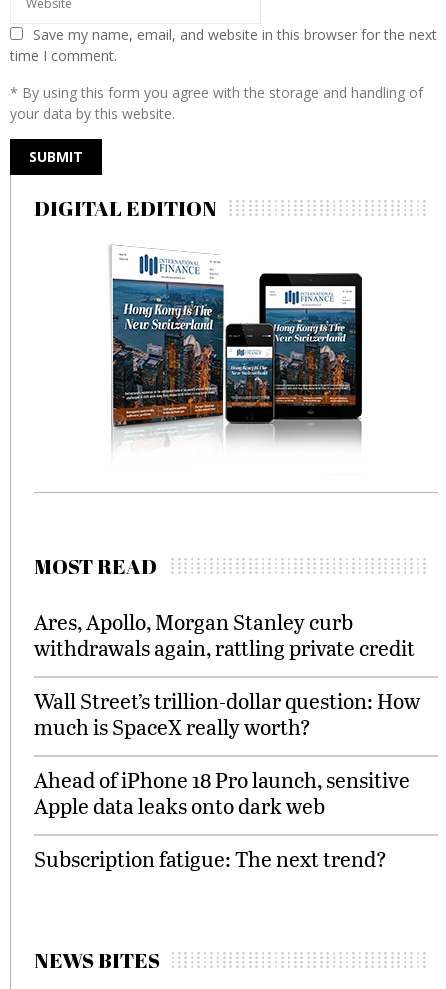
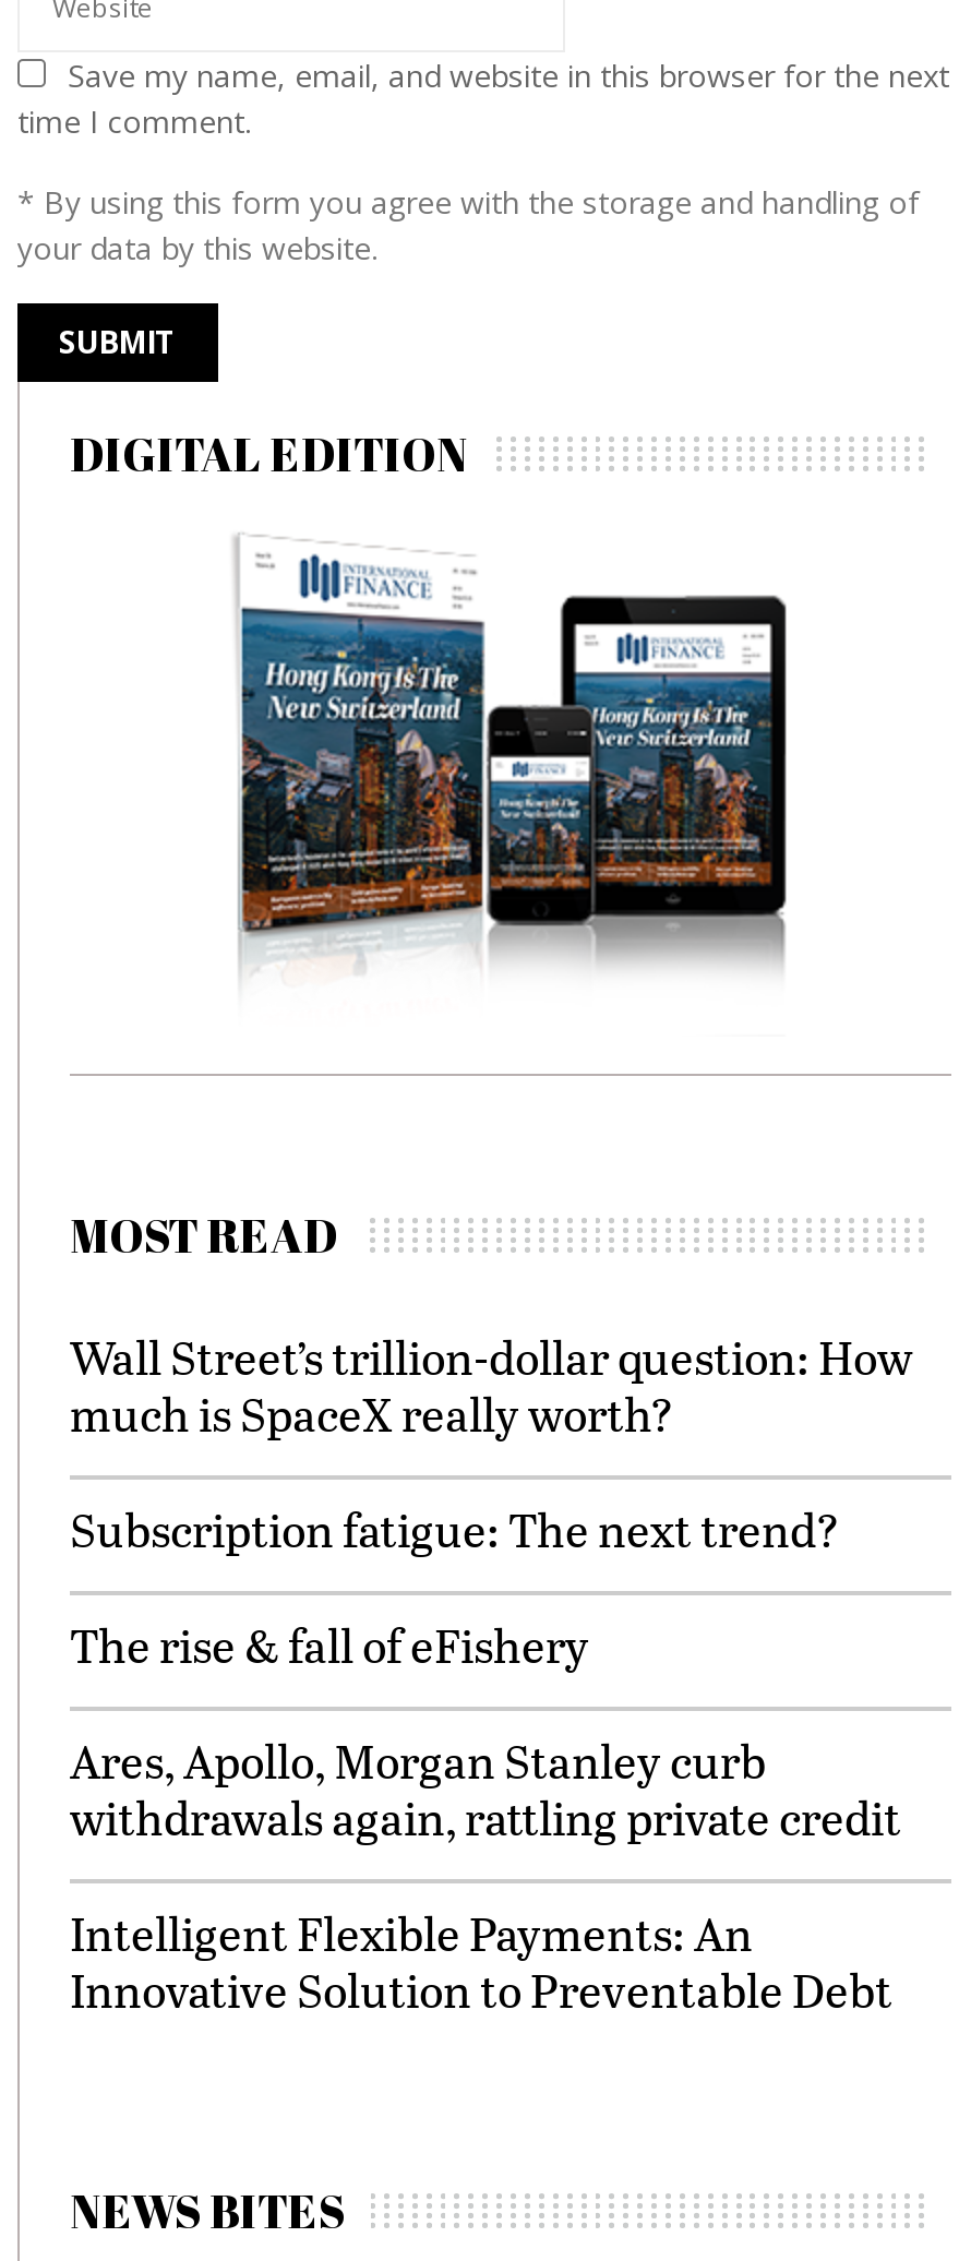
+ The rise & fall of eFishery

moved down: Ares, Apollo, Morgan Stanley curb | withdrawals again, rattling private credit

moved up: Wall Street’s trillion-dollar question: How | much is SpaceX really worth?

- Ahead of iPhone 18 Pro launch, sensitive
- Apple data leaks onto dark web
+ Intelligent Flexible Payments: An
+ Innovative Solution to Preventable Debt

moved up: Subscription fatigue: The next trend?
